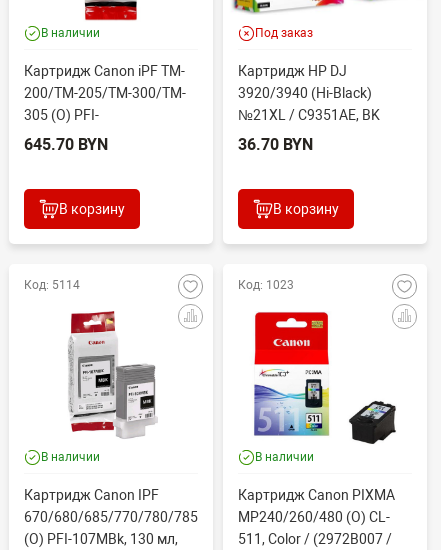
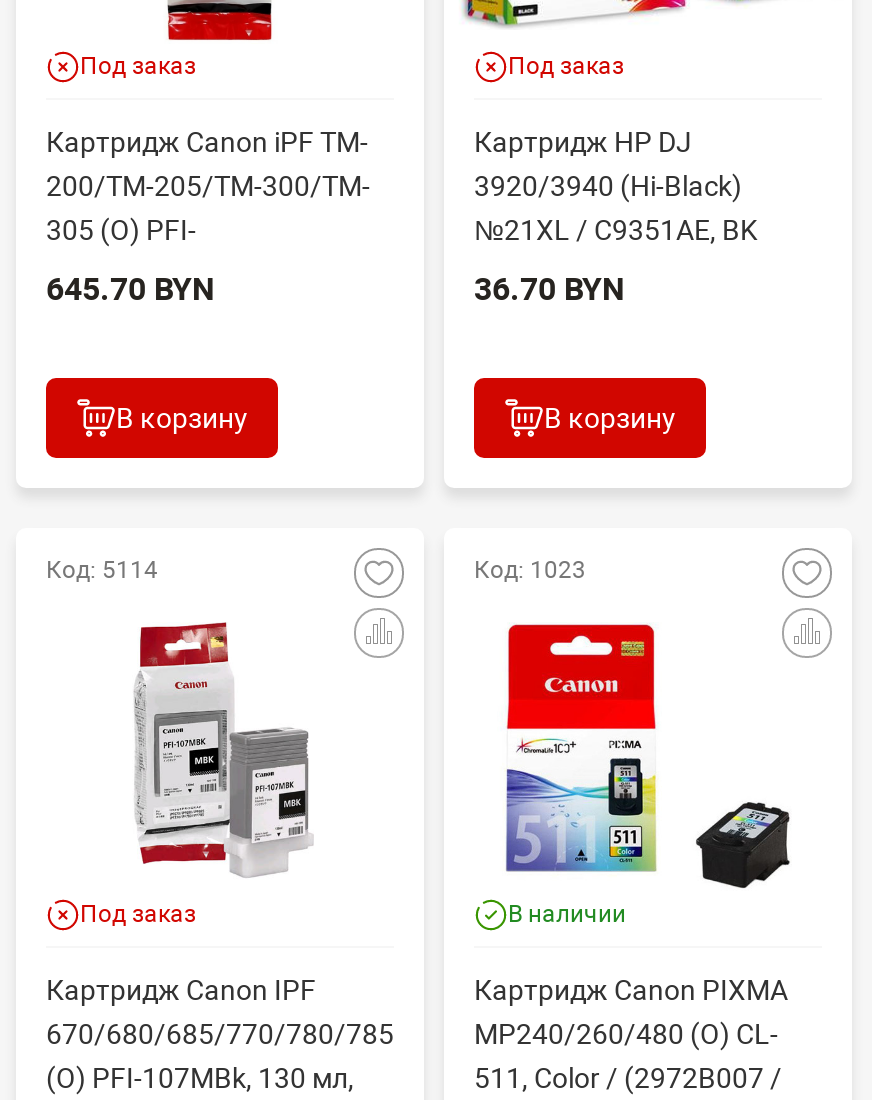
- В наличии
+ Под заказ

- В наличии
+ Под заказ
